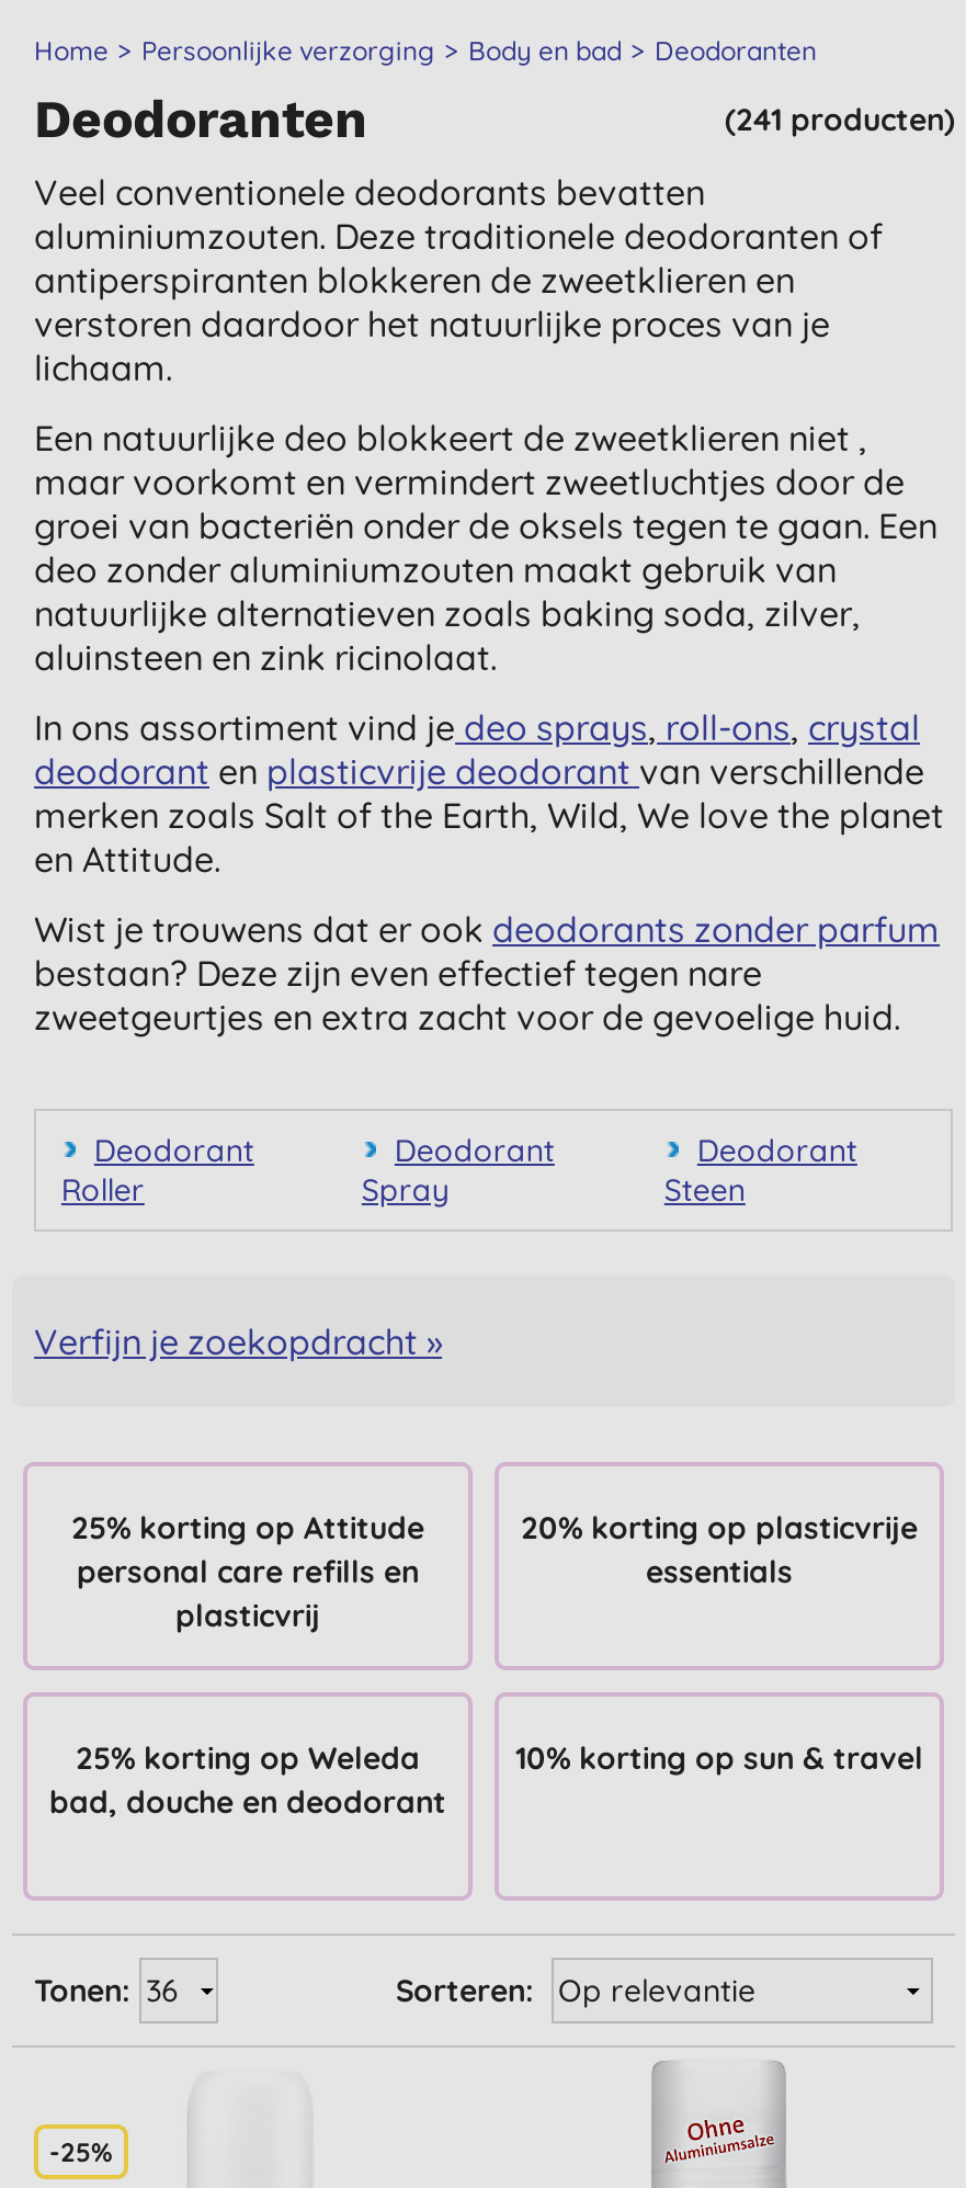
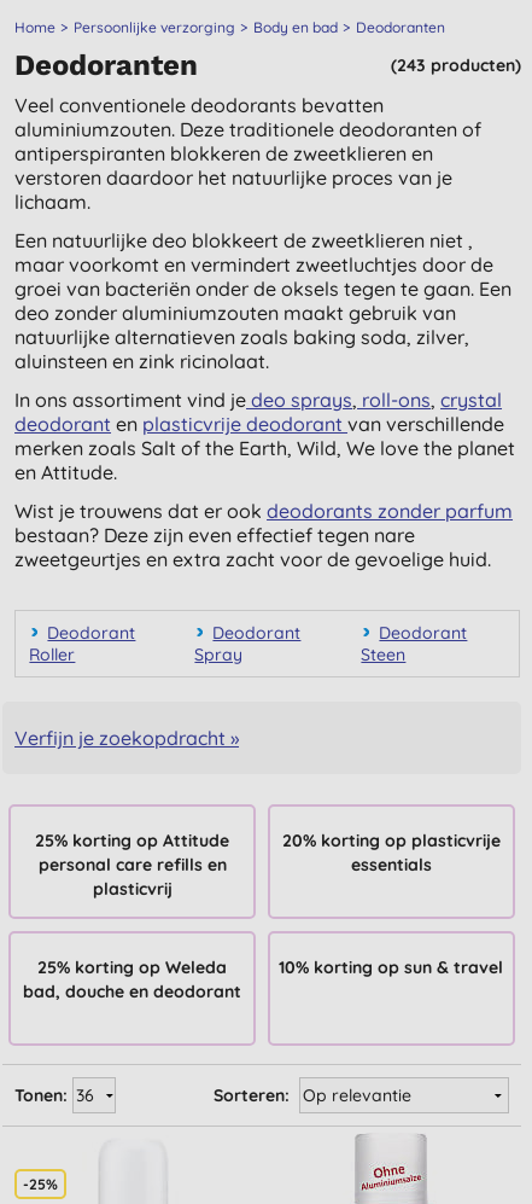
- (241 producten)
+ (243 producten)
